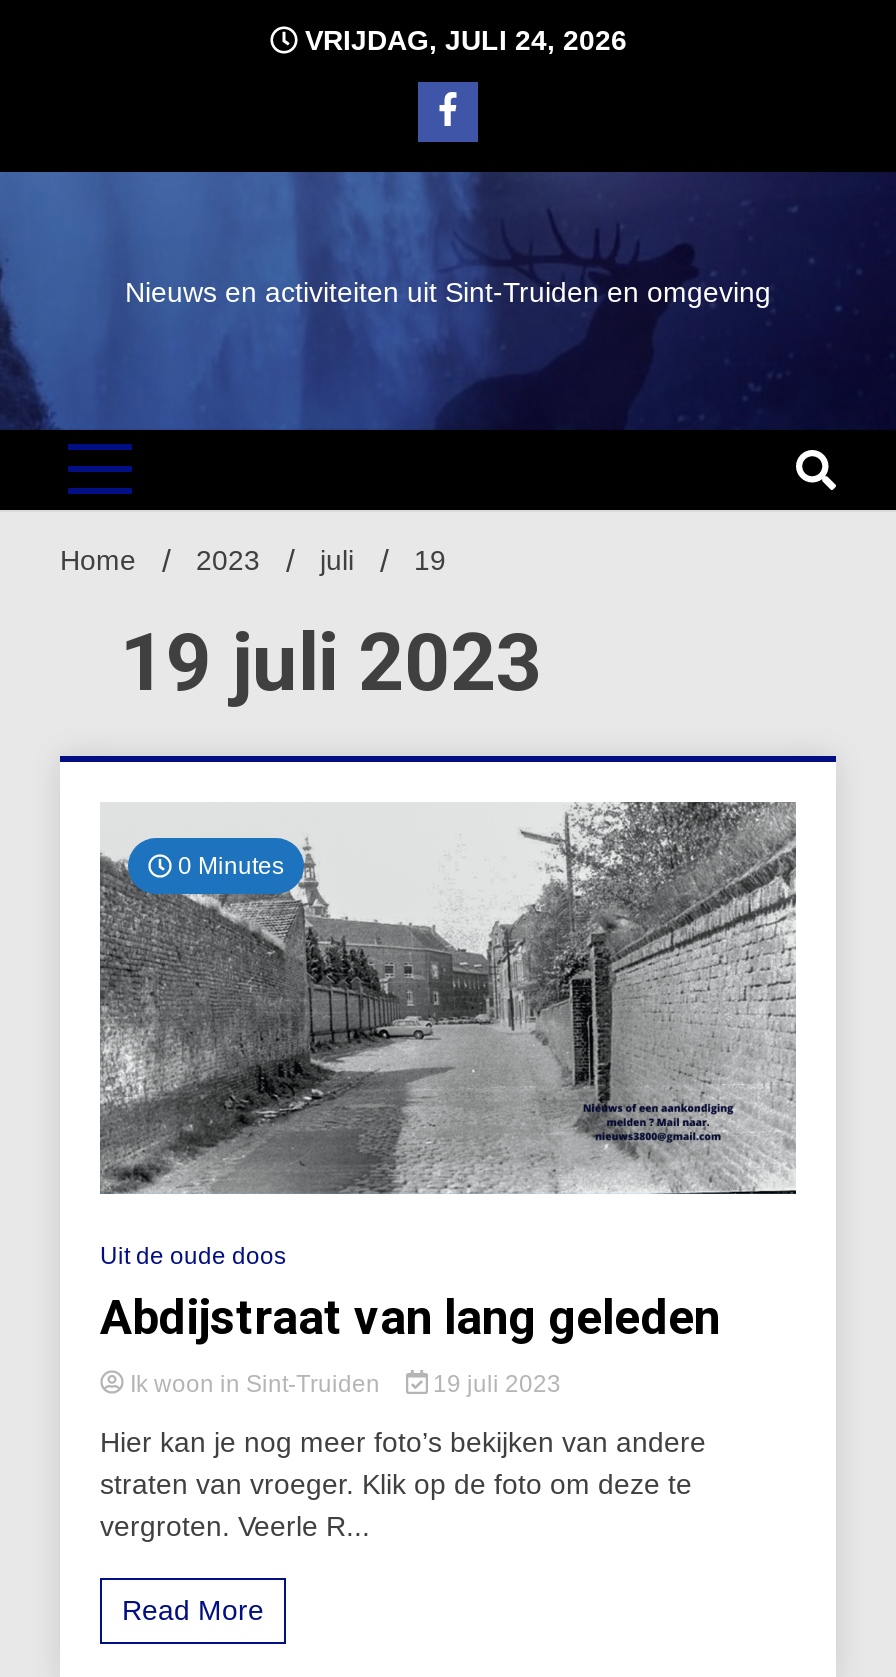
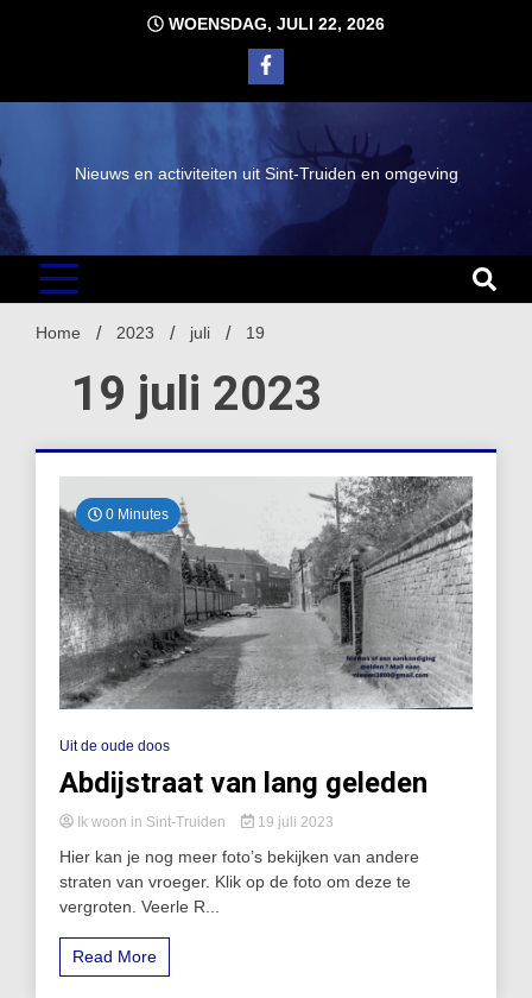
- VRIJDAG, JULI 24, 2026
+ WOENSDAG, JULI 22, 2026
